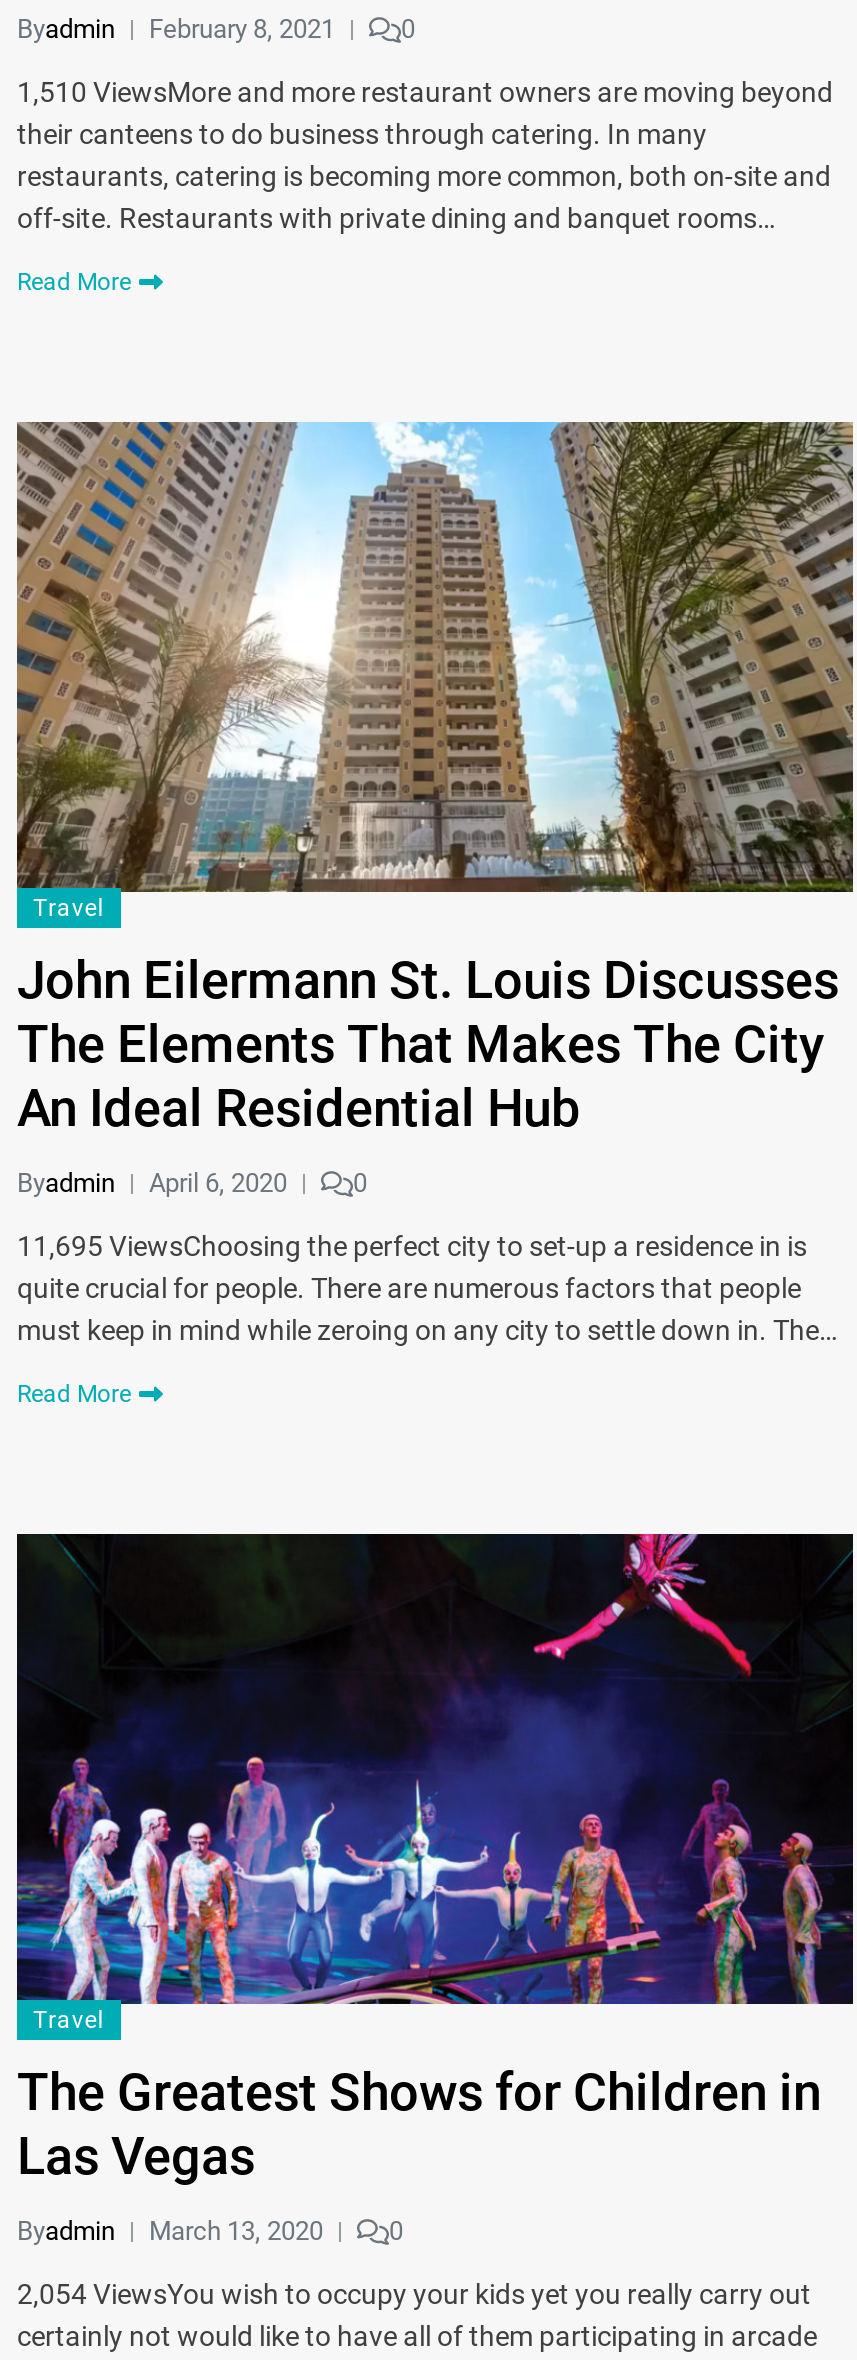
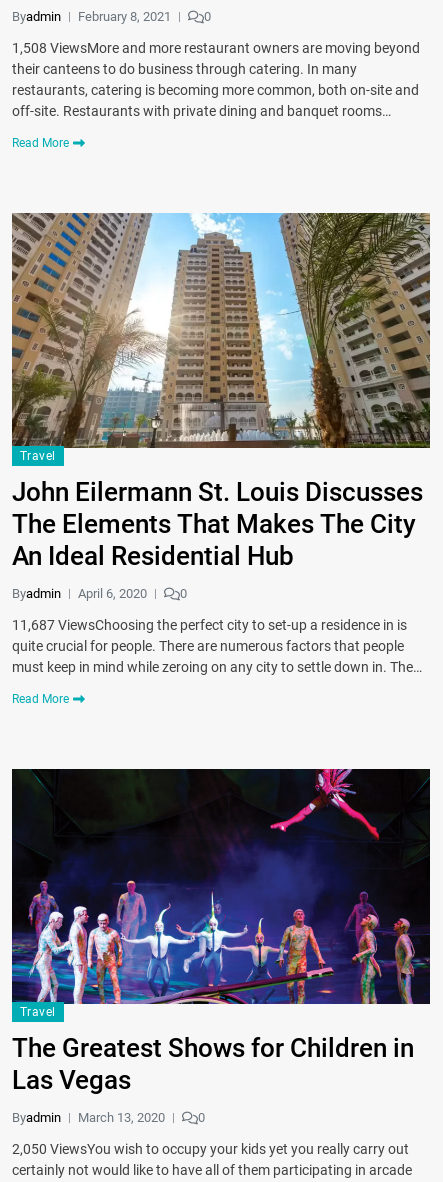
- 1,510 ViewsMore and more restaurant owners are moving beyond
+ 1,508 ViewsMore and more restaurant owners are moving beyond

- 11,695 ViewsChoosing the perfect city to set-up a residence in is
+ 11,687 ViewsChoosing the perfect city to set-up a residence in is

- 2,054 ViewsYou wish to occupy your kids yet you really carry out
+ 2,050 ViewsYou wish to occupy your kids yet you really carry out
